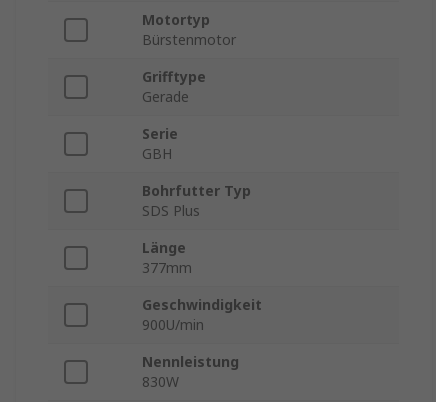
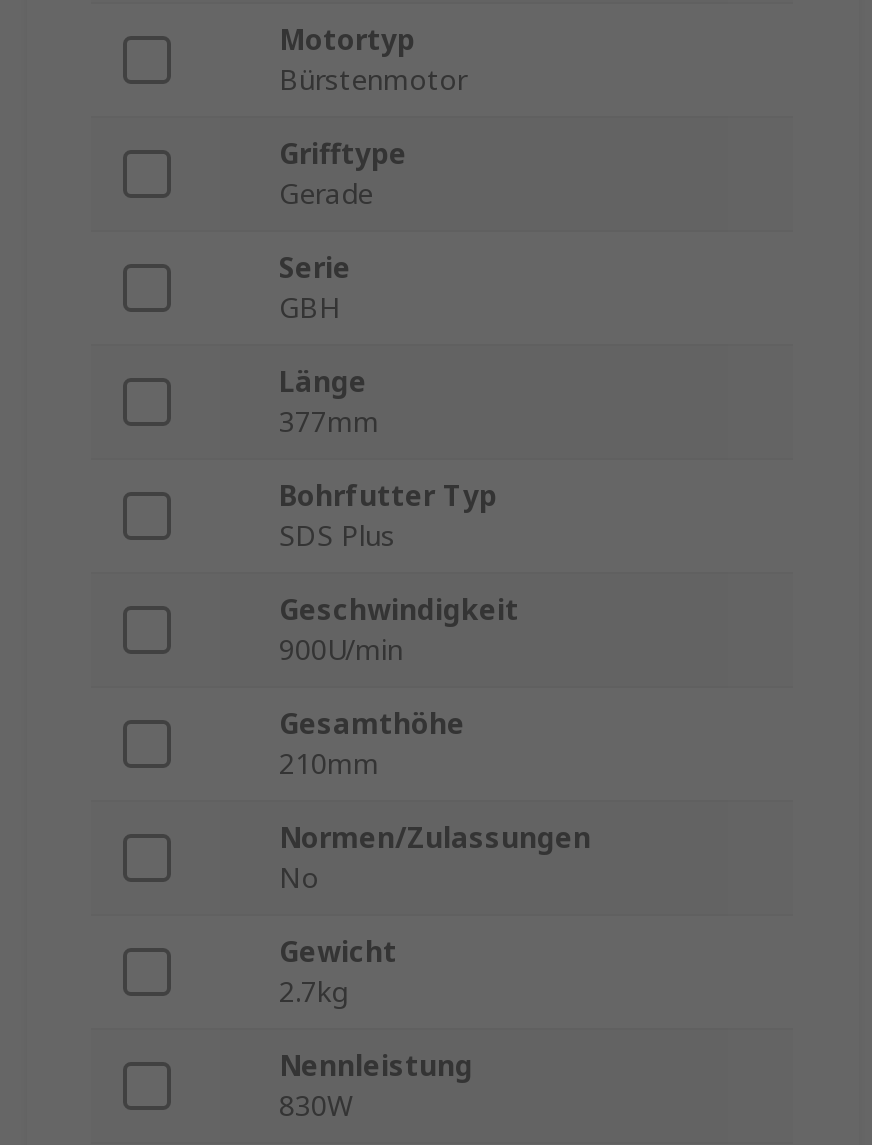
+ Länge
+ 377mm

- Länge
- 377mm

+ Gesamthöhe
+ 210mm
+ Normen/Zulassungen
+ No
+ Gewicht
+ 2.7kg
